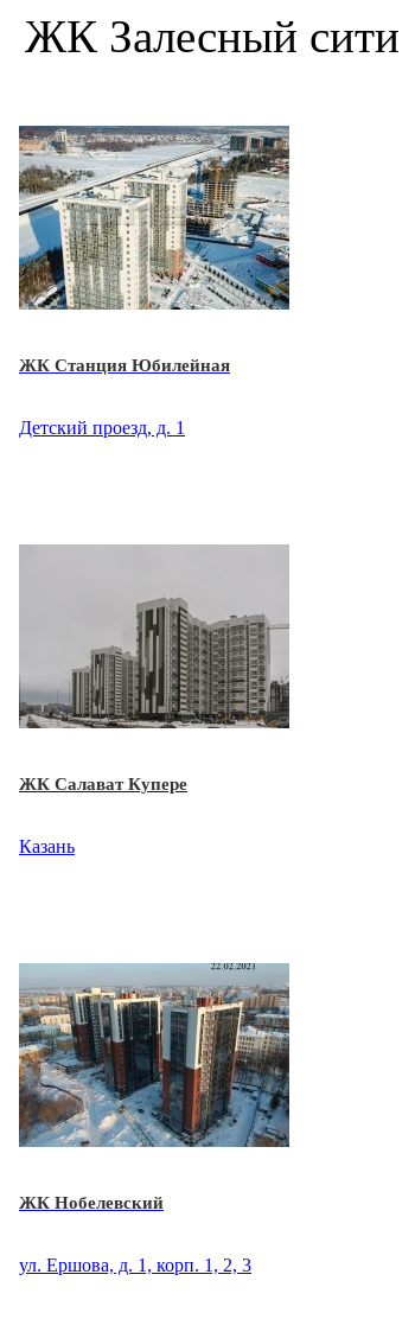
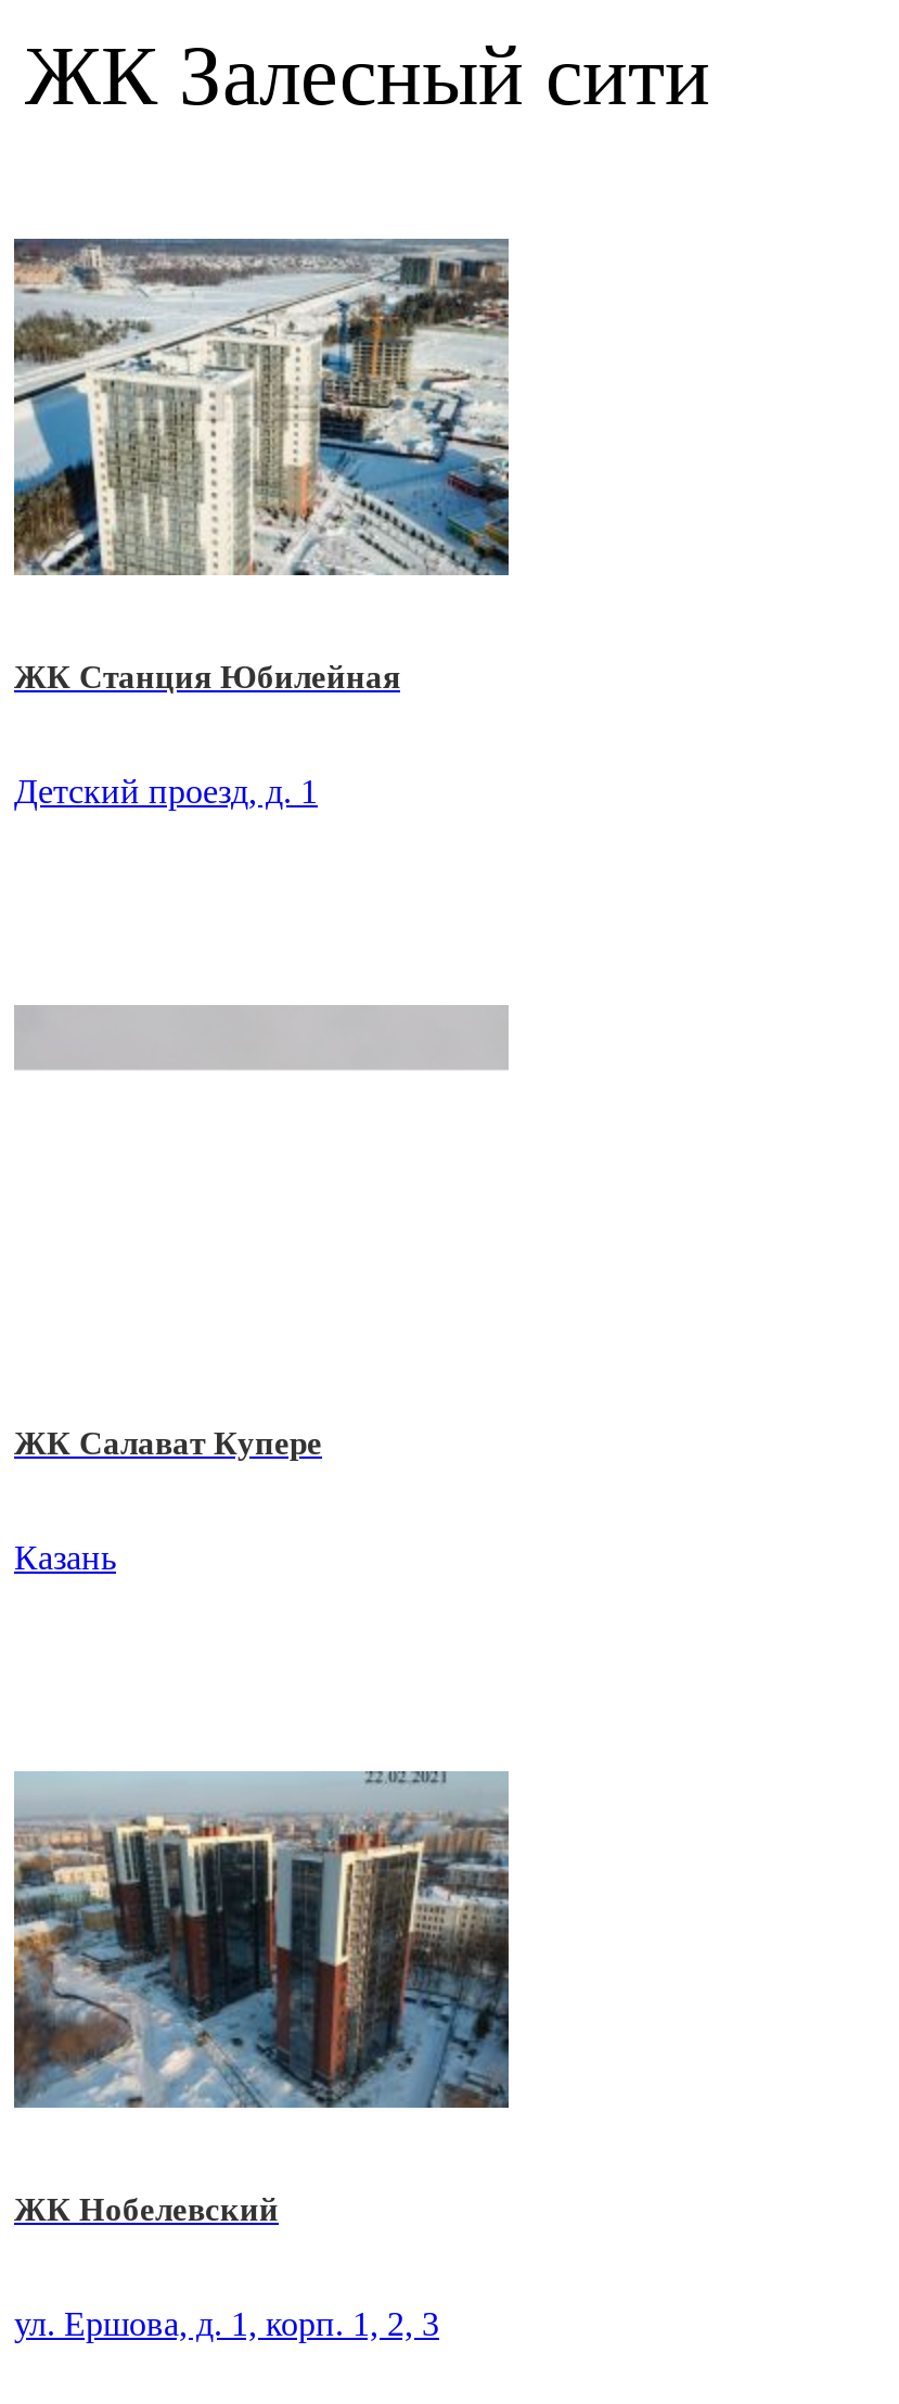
- [image]
